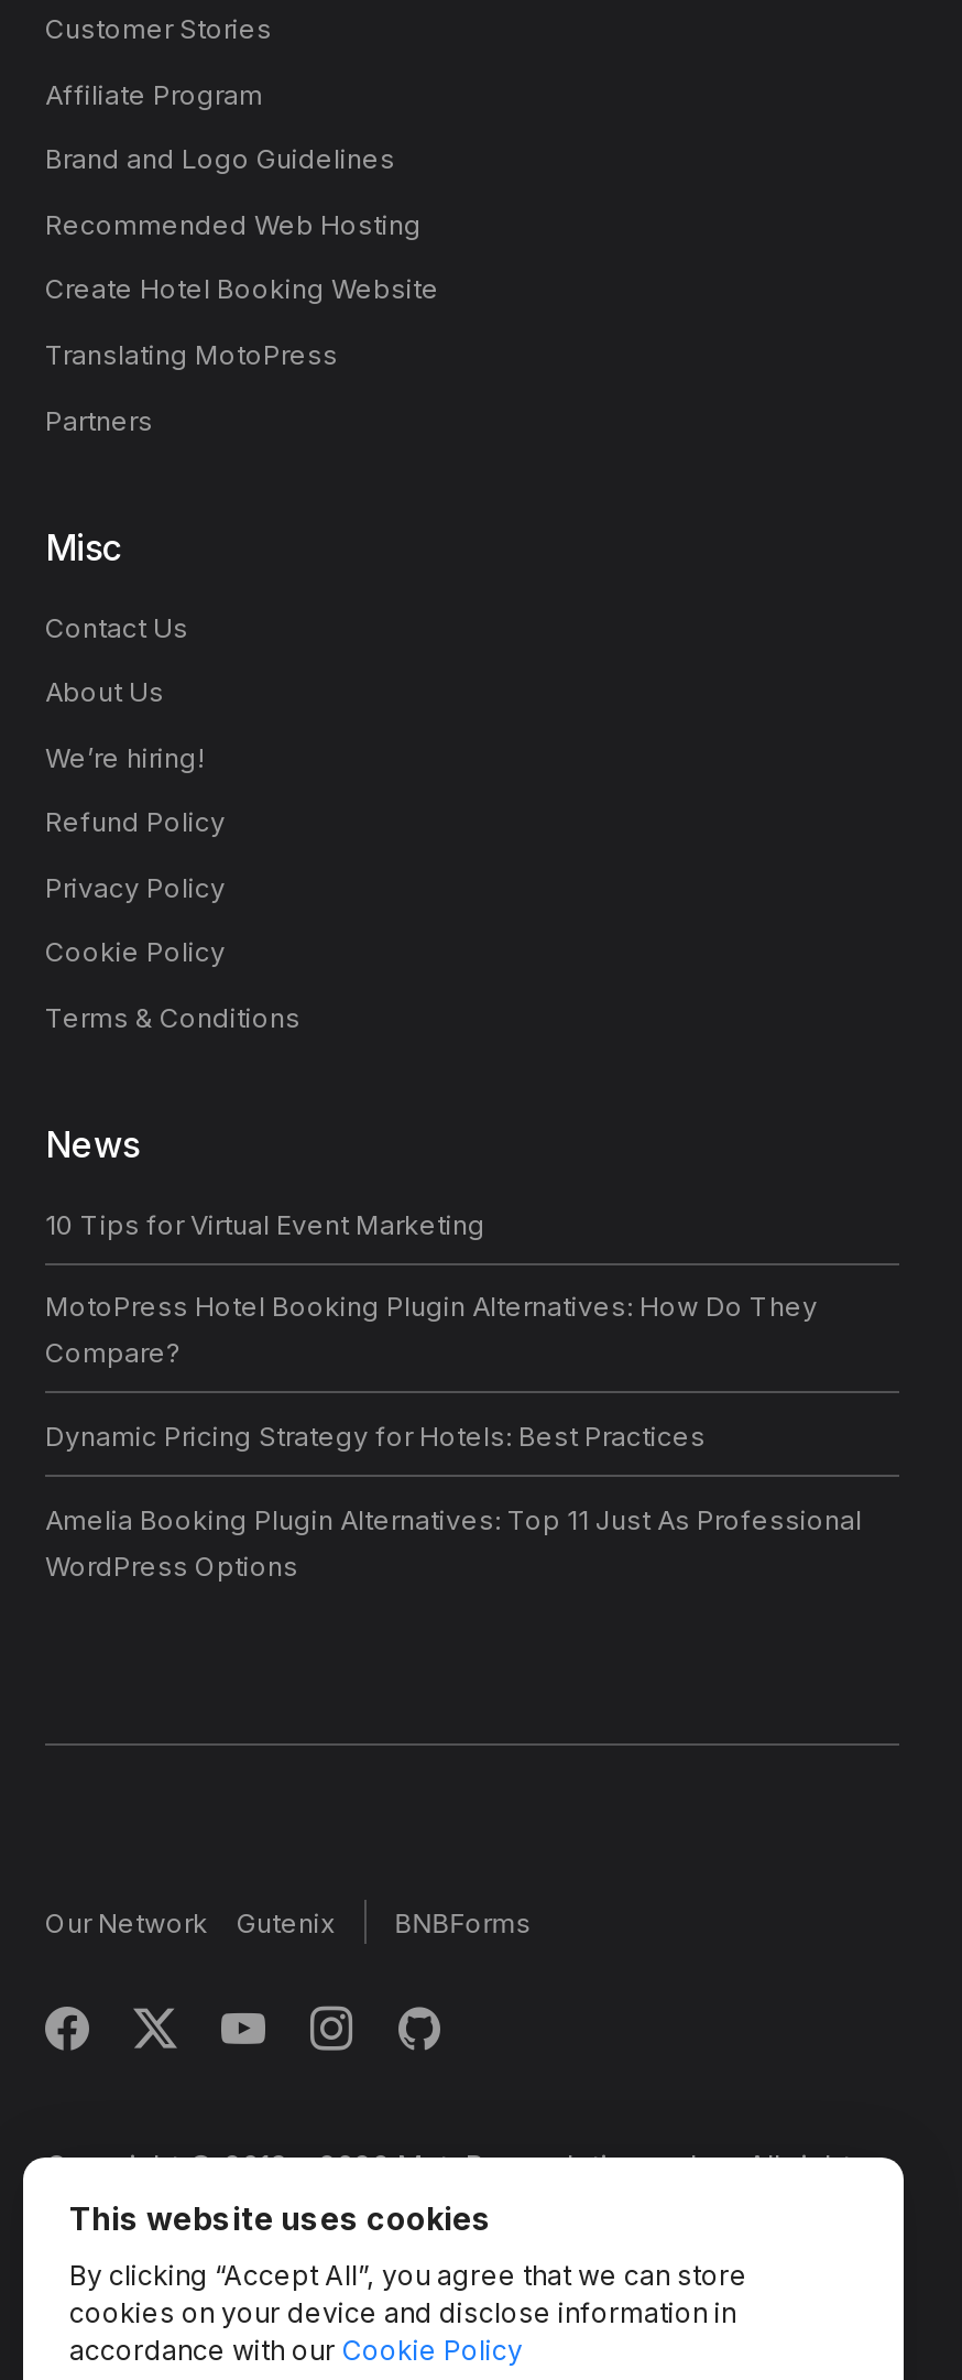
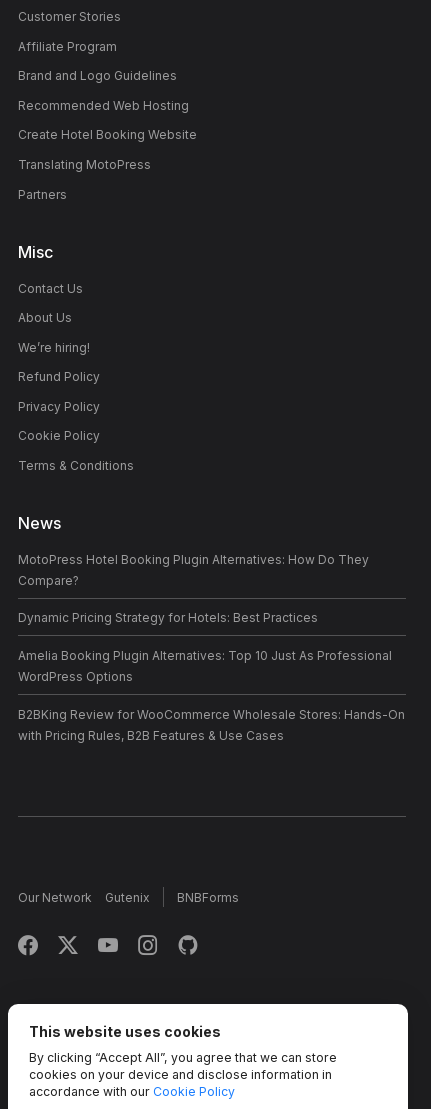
- 10 Tips for Virtual Event Marketing

moved up: MotoPress Hotel Booking Plugin Alternatives: How Do They | Compare? | Dynamic Pricing Strategy for Hotels: Best Practices

- Amelia Booking Plugin Alternatives: Top 11 Just As Professional
+ Amelia Booking Plugin Alternatives: Top 10 Just As Professional

moved up: WordPress Options

+ B2BKing Review for WooCommerce Wholesale Stores: Hands-On
+ with Pricing Rules, B2B Features & Use Cases
